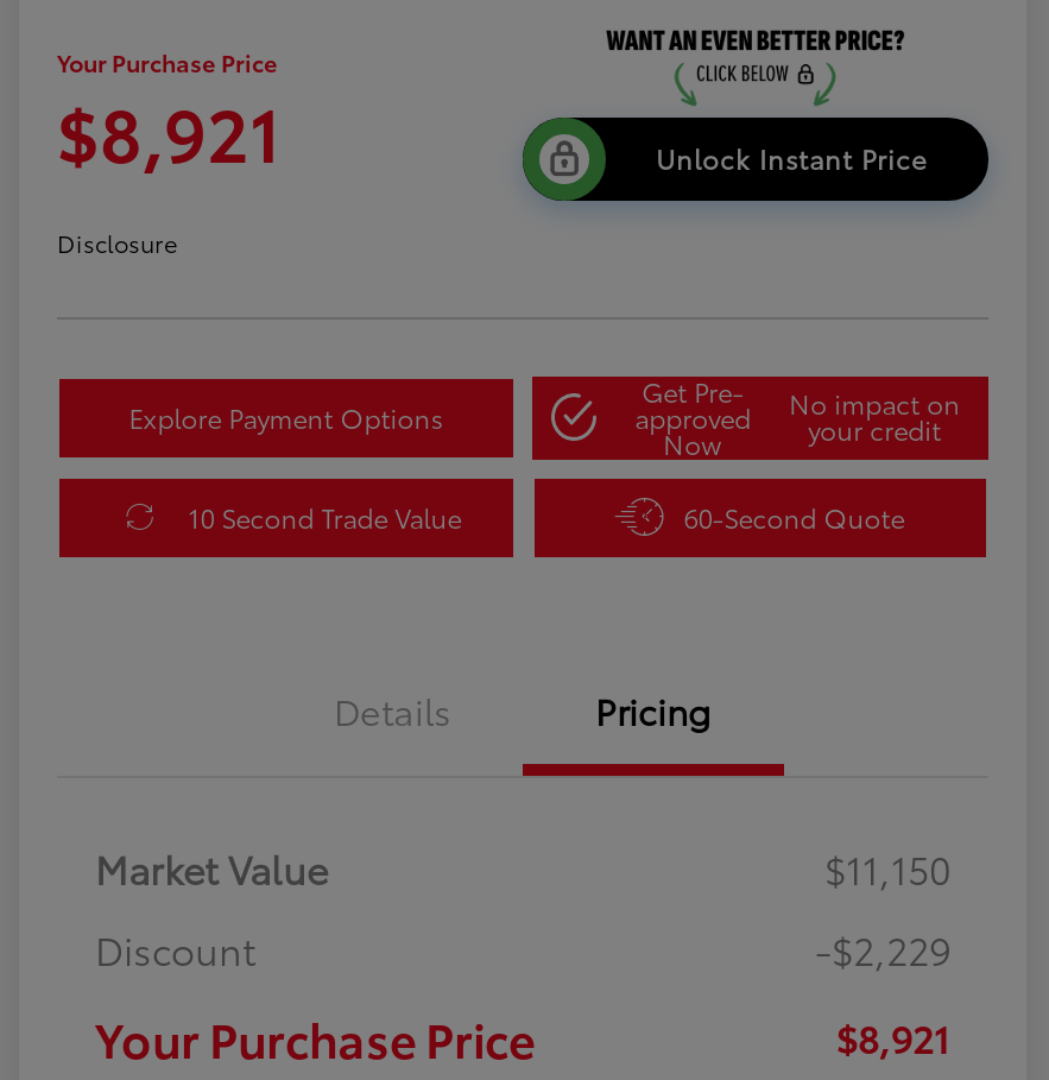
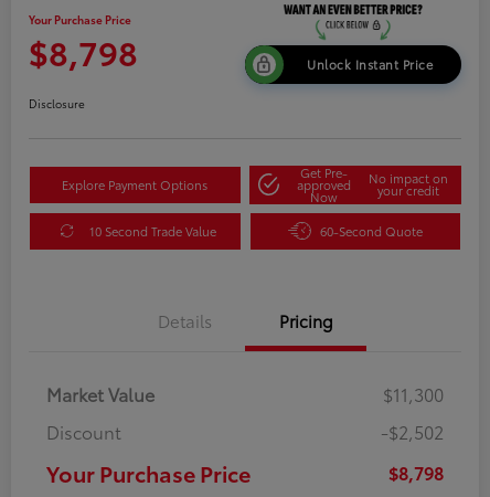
- $8,921
+ $8,798

- $11,150
+ $11,300

- -$2,229
+ -$2,502

- $8,921
+ $8,798
